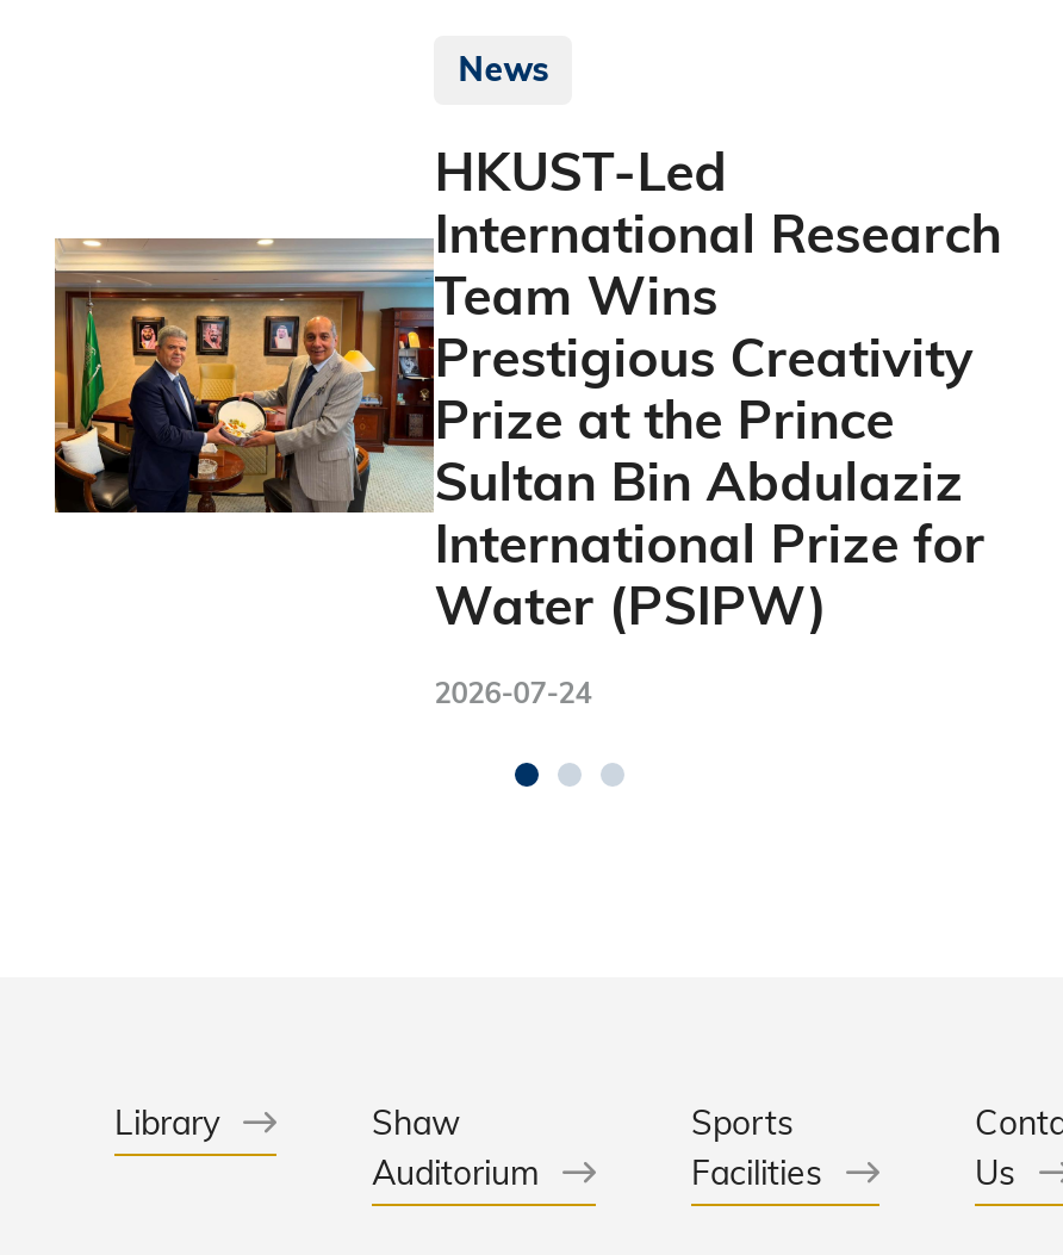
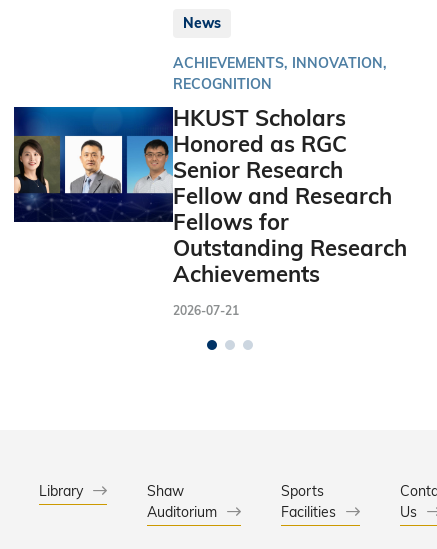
- [image]
- HKUST-Led
- International Research
- Team Wins
- Prestigious Creativity
- Prize at the Prince
- Sultan Bin Abdulaziz
- International Prize for
- Water (PSIPW)
+ [image]
+ ACHIEVEMENTS, INNOVATION,
+ RECOGNITION
+ HKUST Scholars
+ Honored as RGC
+ Senior Research
+ Fellow and Research
+ Fellows for
+ Outstanding Research
+ Achievements

- 2026-07-24
+ 2026-07-21
